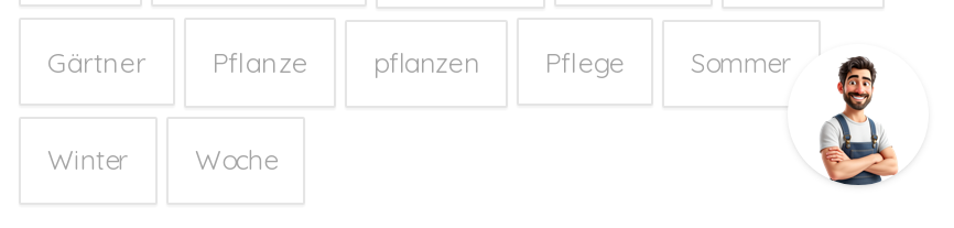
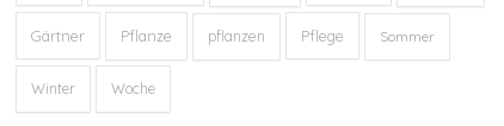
- [image]
